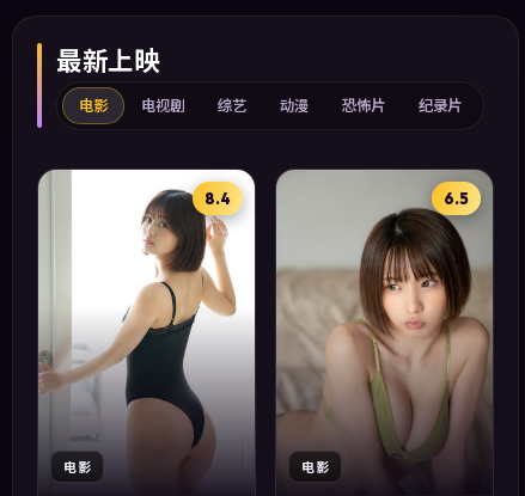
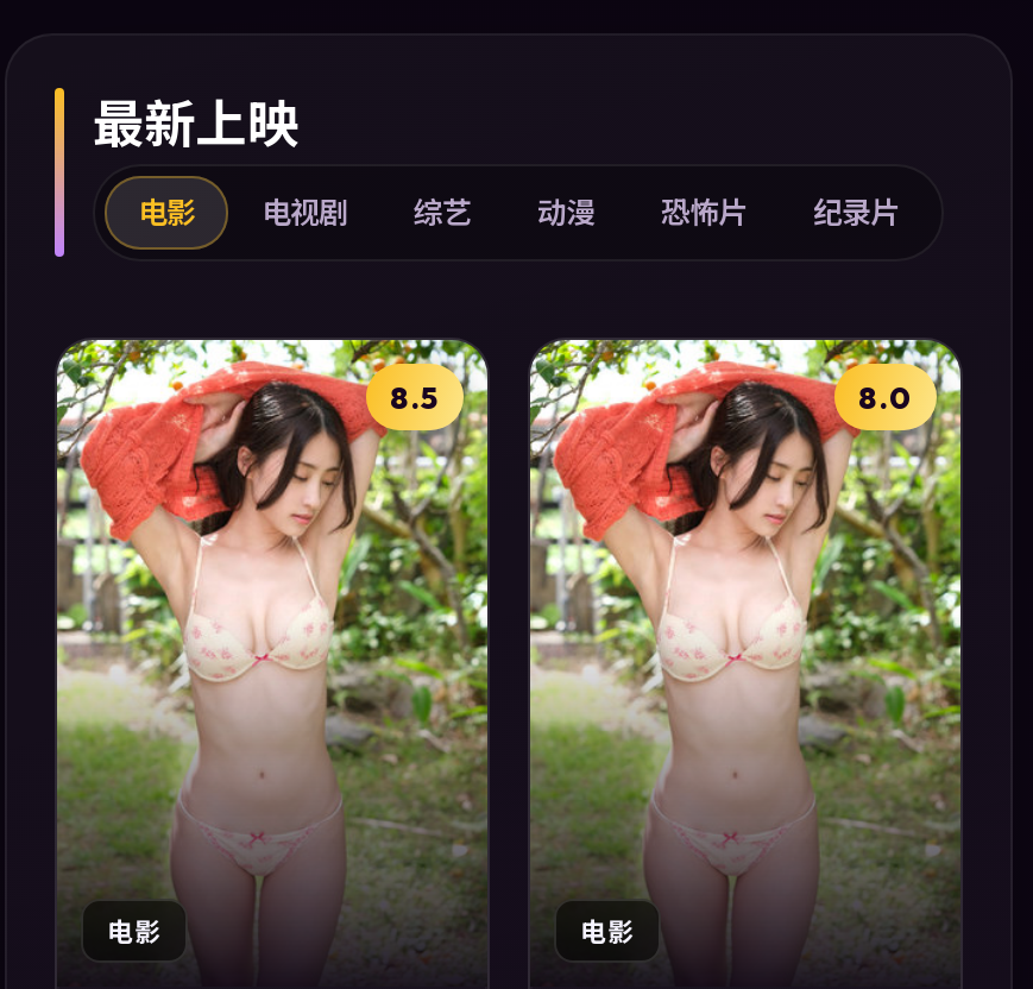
- [image]
- 8.4
+ [image]
+ 8.5

- [image]
- 6.5
+ [image]
+ 8.0
